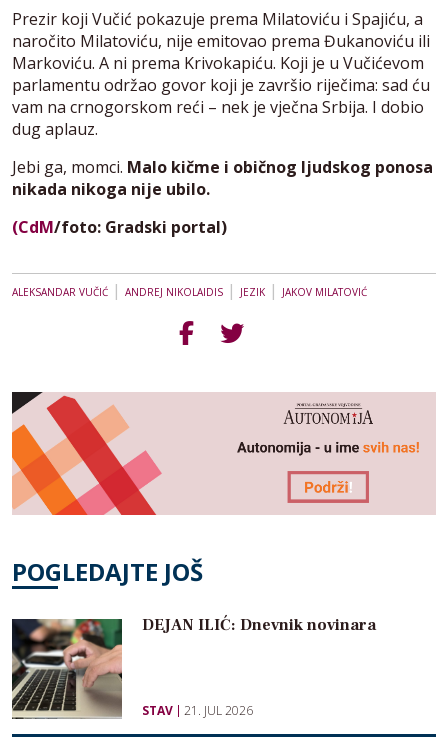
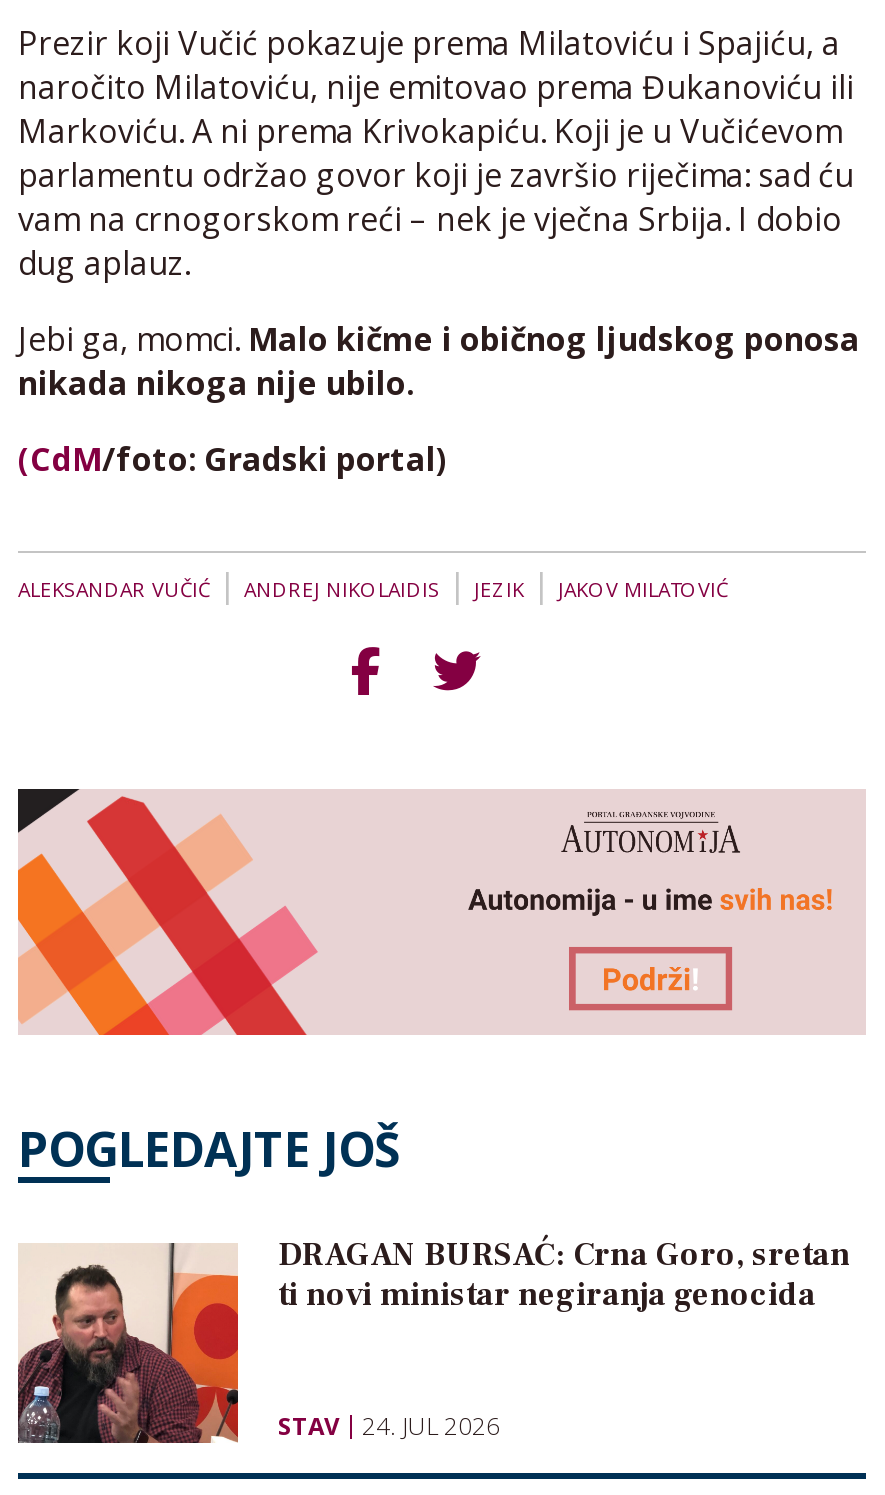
- [image]
- DEJAN ILIĆ: Dnevnik novinara
+ [image]
+ DRAGAN BURSAĆ: Crna Goro, sretan
+ ti novi ministar negiranja genocida

- STAV 21. JUL 2026
+ STAV 24. JUL 2026
